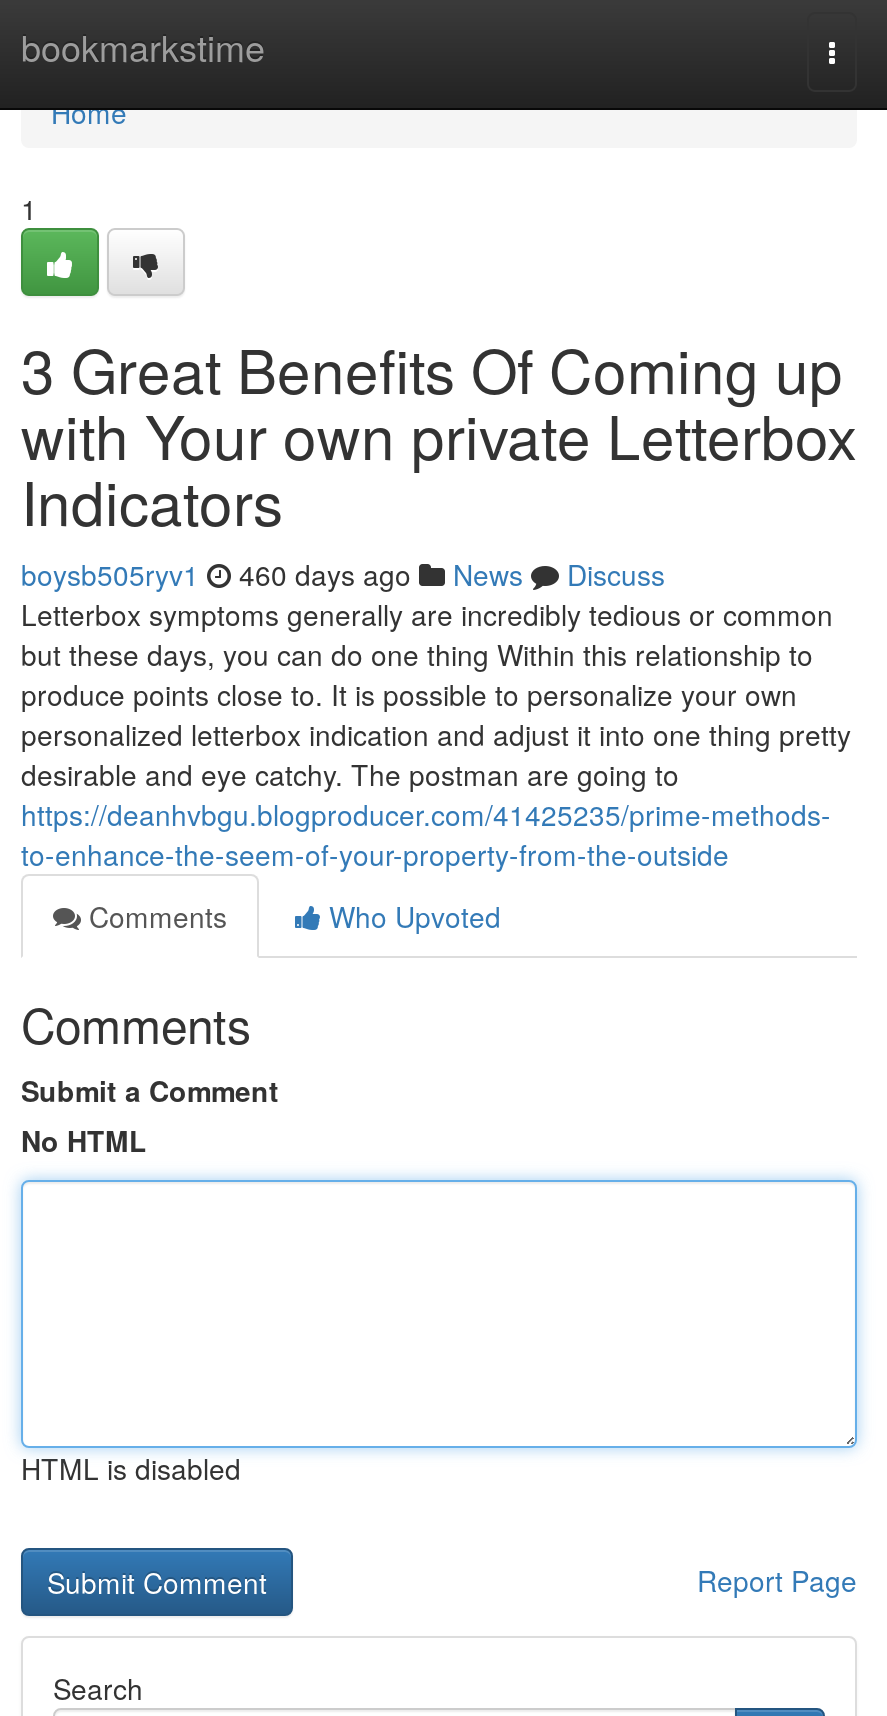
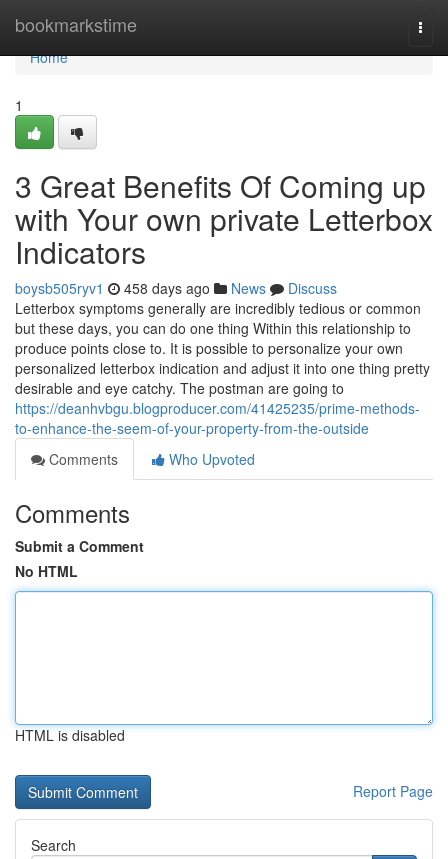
- boysb505ryv1 460 days ago News Discuss
+ boysb505ryv1 458 days ago News Discuss
